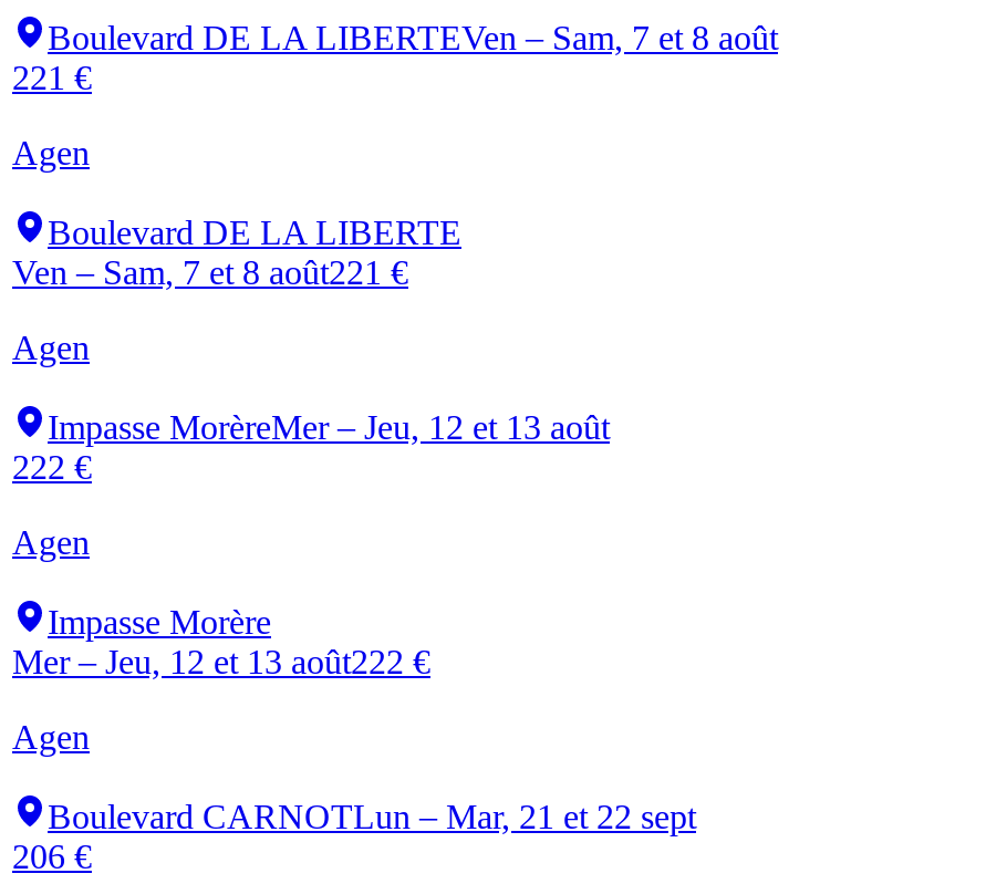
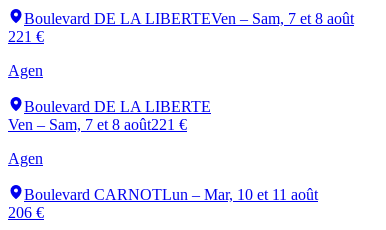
- Impasse MorèreMer – Jeu, 12 et 13 août
- 222 €
- Agen
- Impasse Morère
- Mer – Jeu, 12 et 13 août222 €
- Agen
- Boulevard CARNOTLun – Mar, 21 et 22 sept
+ Boulevard CARNOTLun – Mar, 10 et 11 août
